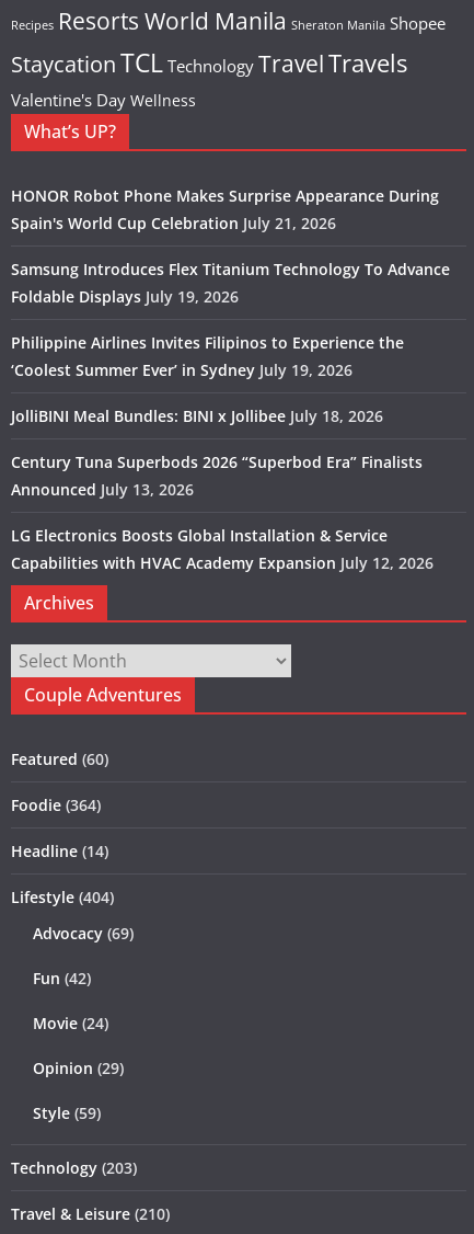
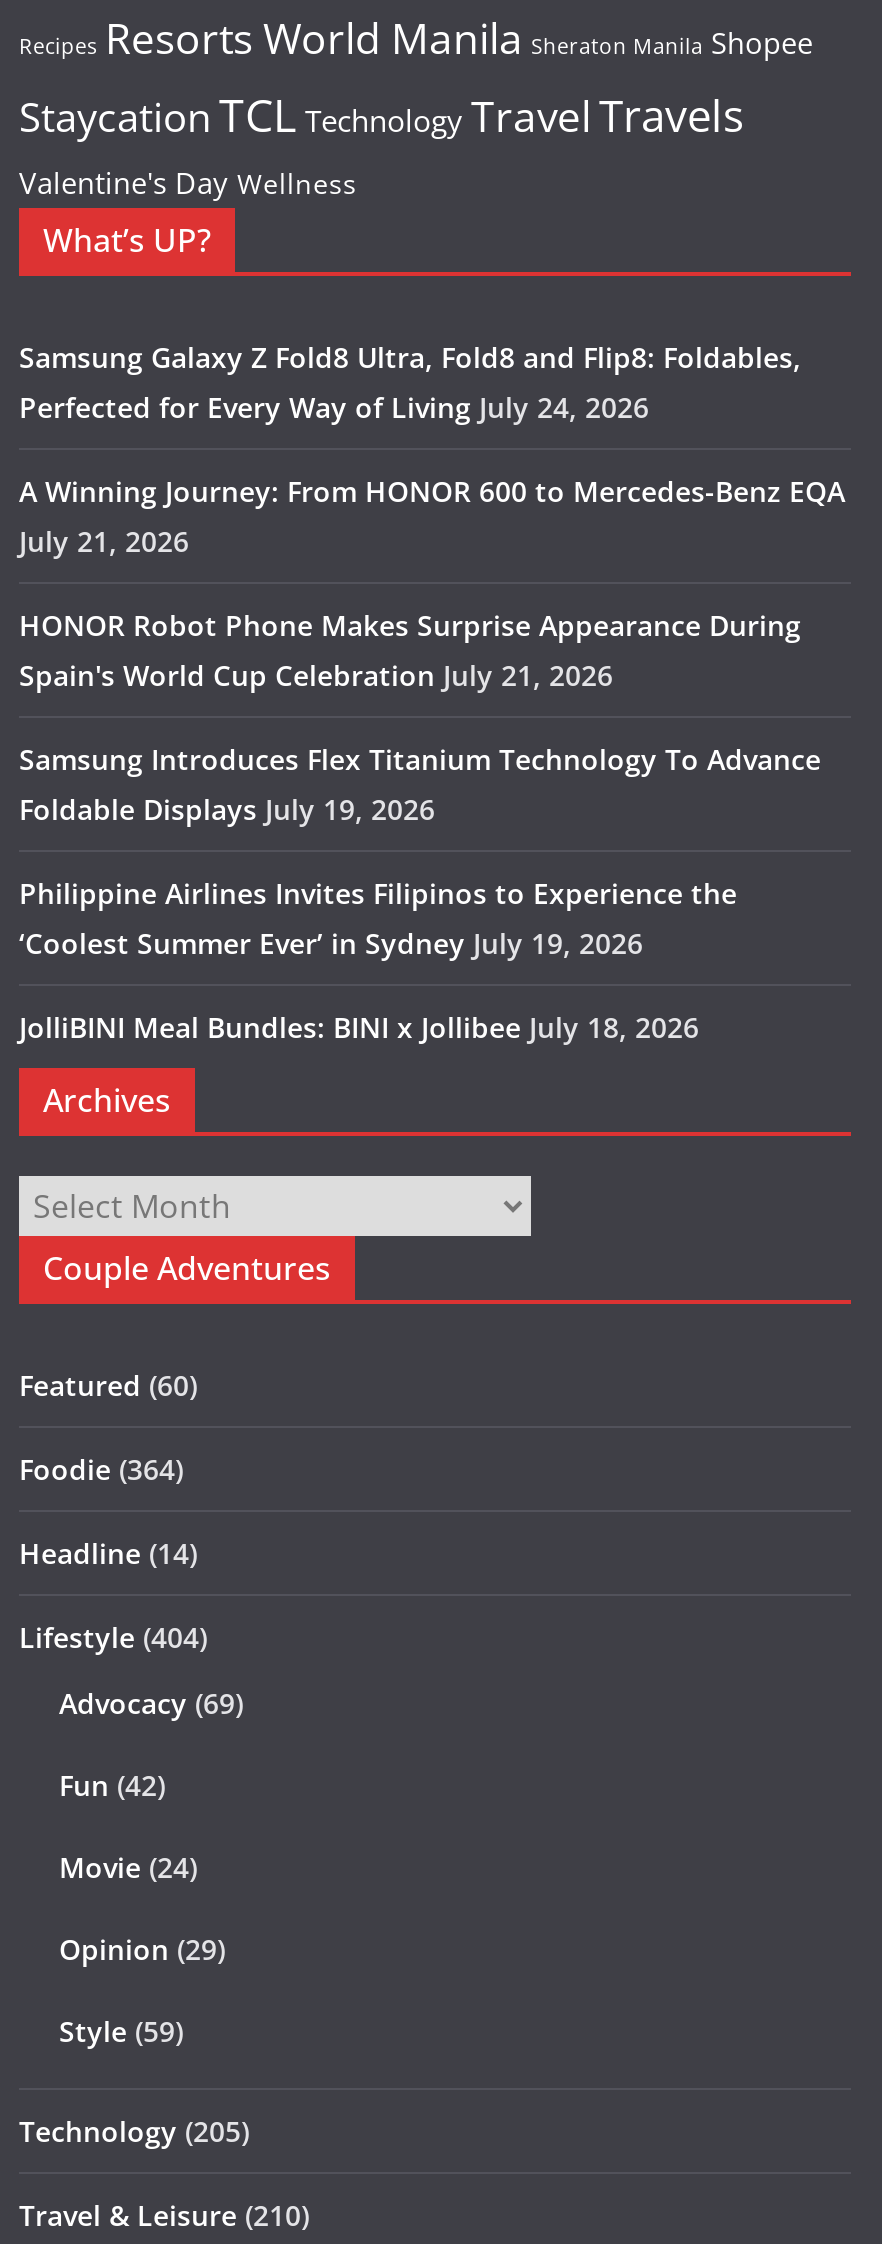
+ Samsung Galaxy Z Fold8 Ultra, Fold8 and Flip8: Foldables,
+ Perfected for Every Way of Living July 24, 2026
+ A Winning Journey: From HONOR 600 to Mercedes-Benz EQA
+ July 21, 2026

moved down: HONOR Robot Phone Makes Surprise Appearance During | Spain's World Cup Celebration July 21, 2026 | Samsung Introduces Flex Titanium Technology To Advance | Foldable Displays July 19, 2026 | Philippine Airlines Invites Filipinos to Experience the | ‘Coolest Summer Ever’ in Sydney July 19, 2026 | JolliBINI Meal Bundles: BINI x Jollibee July 18, 2026

- Century Tuna Superbods 2026 “Superbod Era” Finalists
- Announced July 13, 2026
- LG Electronics Boosts Global Installation & Service
- Capabilities with HVAC Academy Expansion July 12, 2026

- Technology (203)
+ Technology (205)
